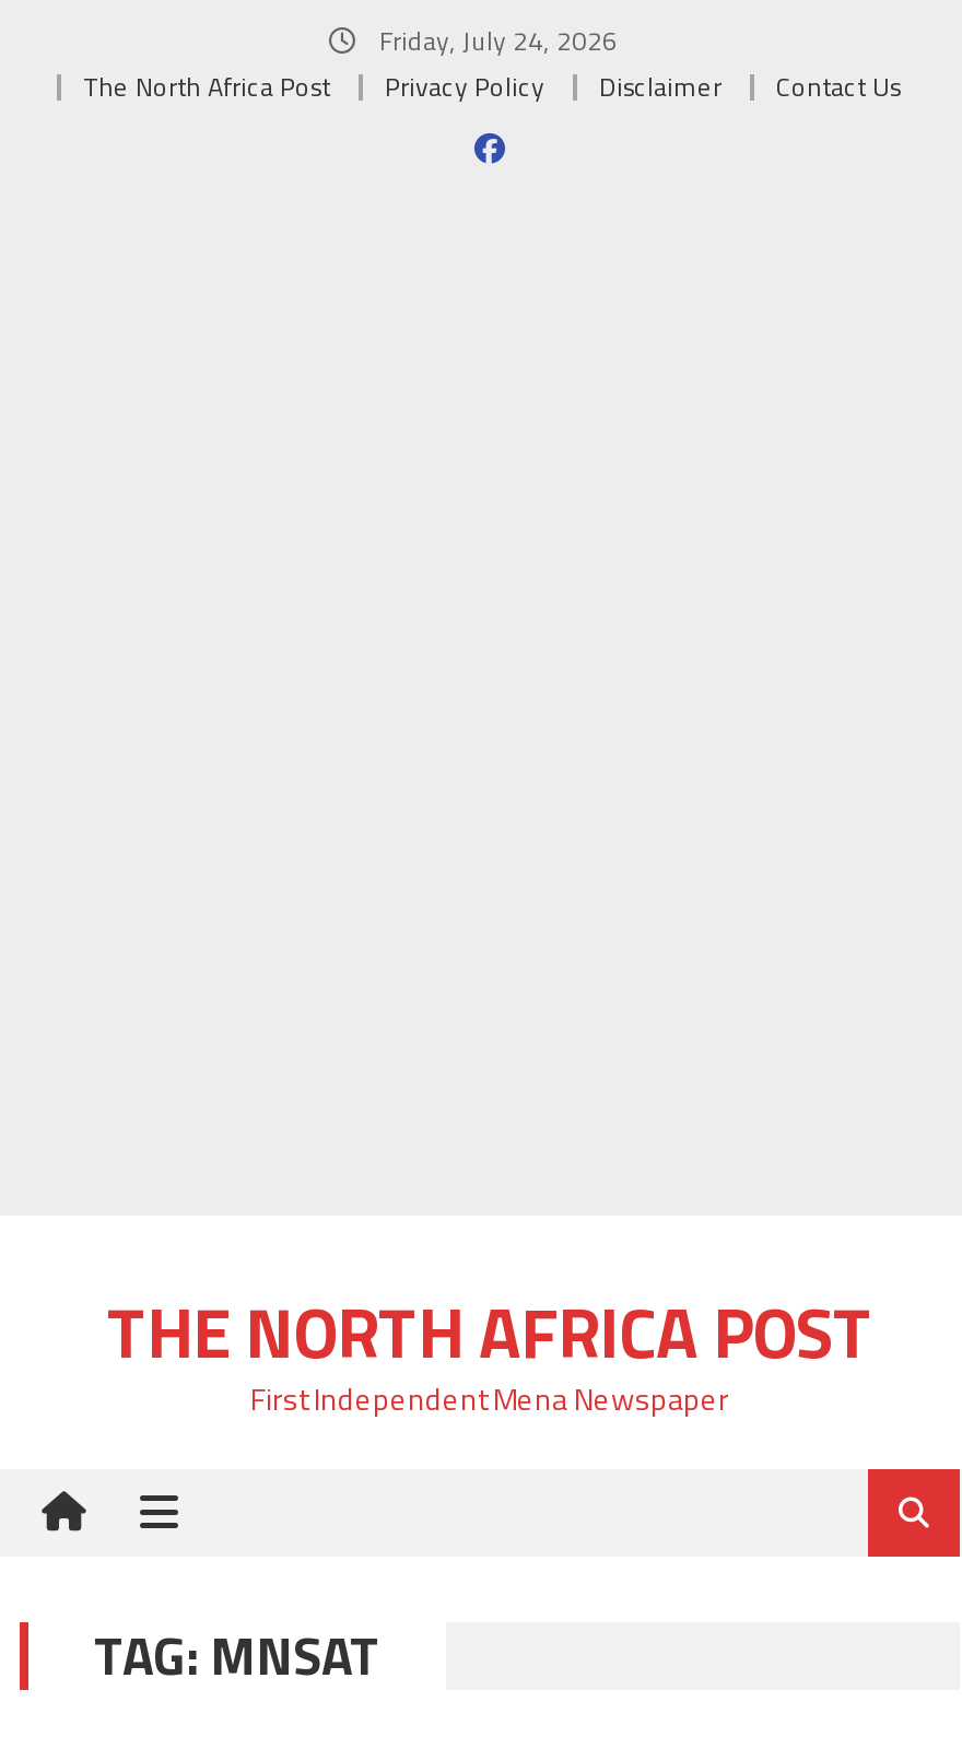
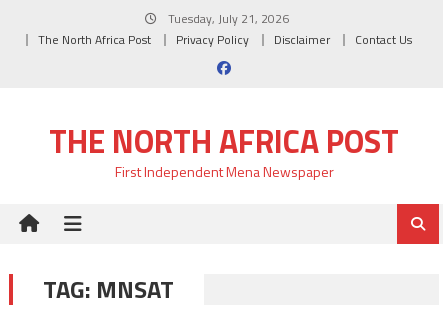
- Friday, July 24, 2026
+ Tuesday, July 21, 2026
